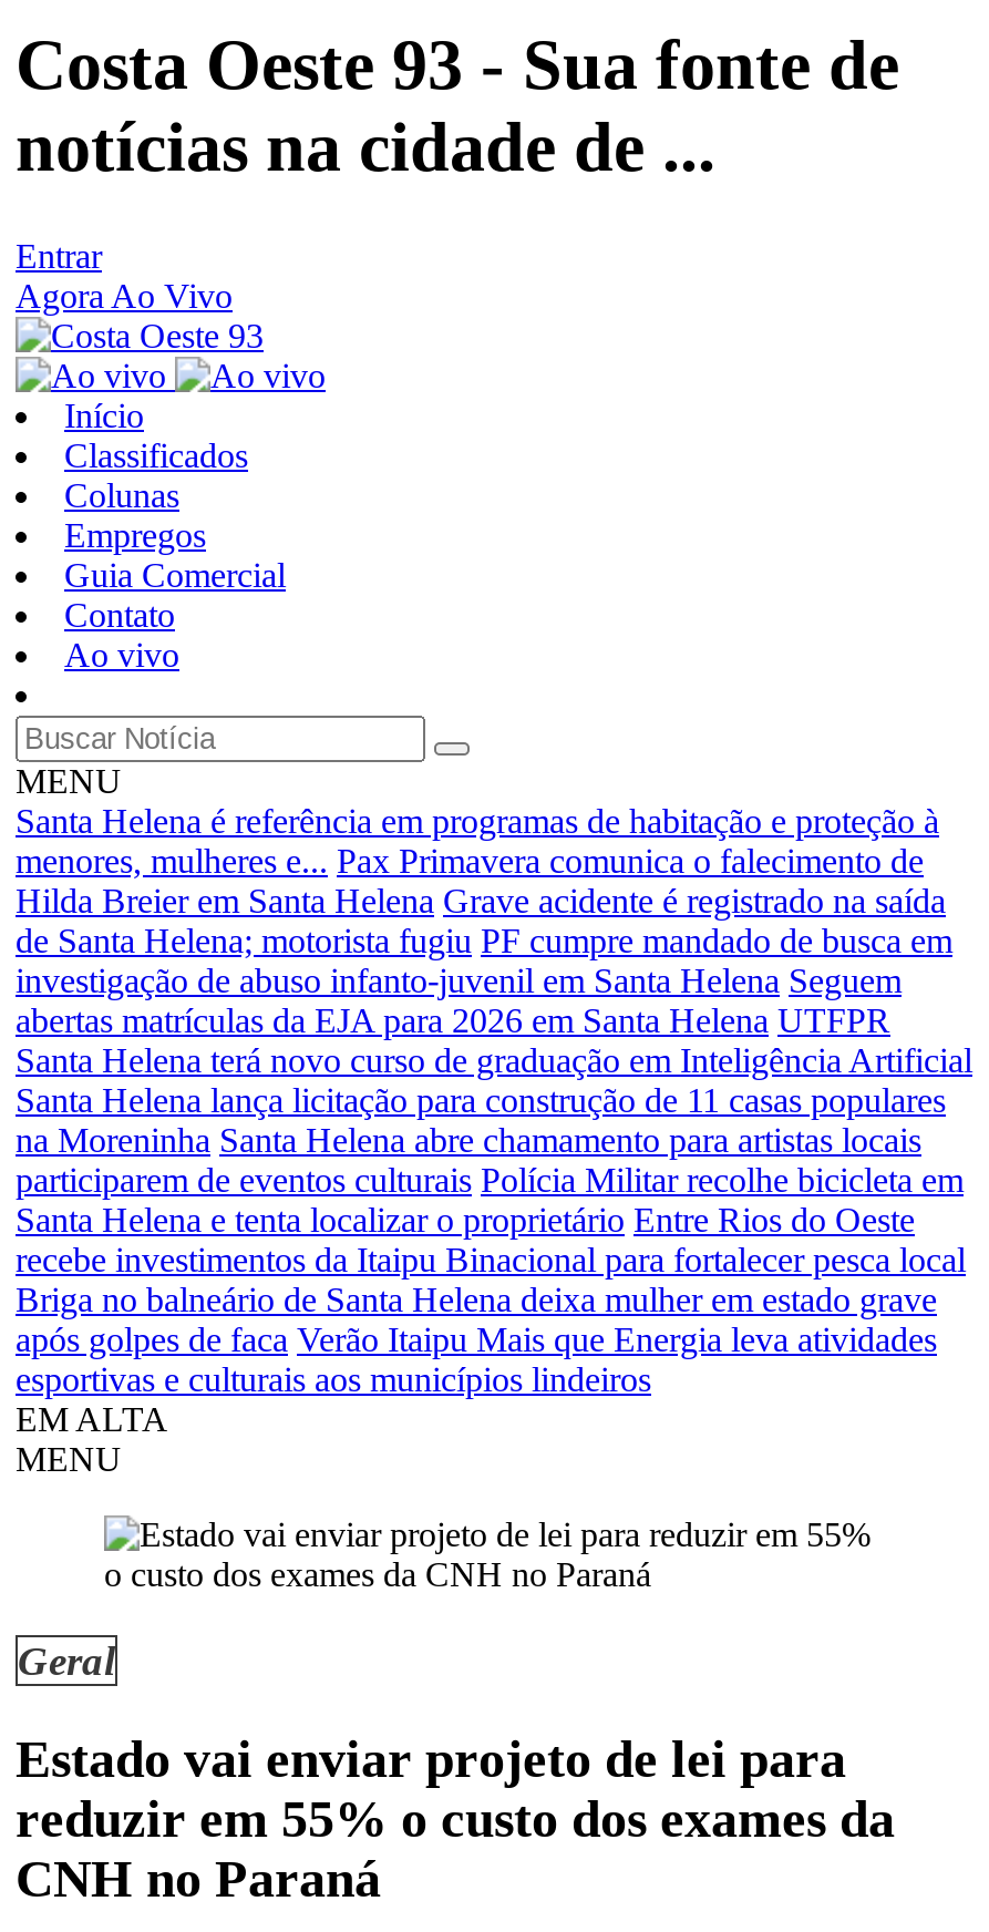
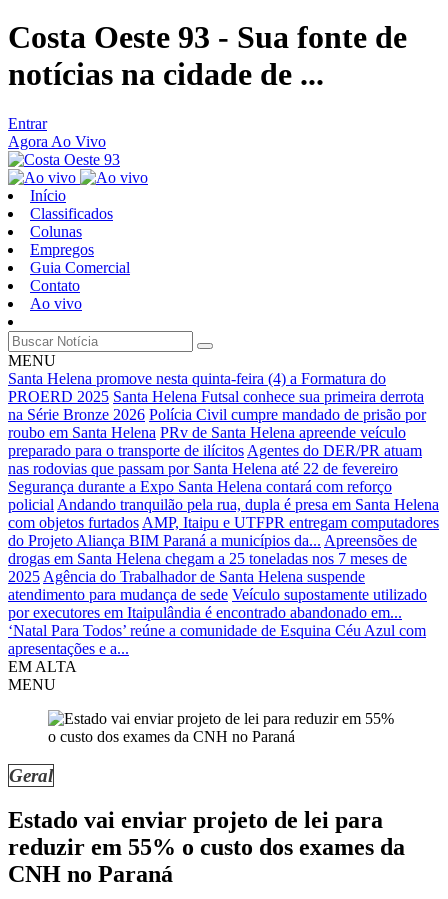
- Santa Helena é referência em programas de habitação e proteção à
- menores, mulheres e... Pax Primavera comunica o falecimento de
- Hilda Breier em Santa Helena Grave acidente é registrado na saída
- de Santa Helena; motorista fugiu PF cumpre mandado de busca em
- investigação de abuso infanto-juvenil em Santa Helena Seguem
- abertas matrículas da EJA para 2026 em Santa Helena UTFPR
- Santa Helena terá novo curso de graduação em Inteligência Artificial
- Santa Helena lança licitação para construção de 11 casas populares
- na Moreninha Santa Helena abre chamamento para artistas locais
- participarem de eventos culturais Polícia Militar recolhe bicicleta em
- Santa Helena e tenta localizar o proprietário Entre Rios do Oeste
- recebe investimentos da Itaipu Binacional para fortalecer pesca local
- Briga no balneário de Santa Helena deixa mulher em estado grave
- após golpes de faca Verão Itaipu Mais que Energia leva atividades
- esportivas e culturais aos municípios lindeiros
+ Santa Helena promove nesta quinta-feira (4) a Formatura do
+ PROERD 2025 Santa Helena Futsal conhece sua primeira derrota
+ na Série Bronze 2026 Polícia Civil cumpre mandado de prisão por
+ roubo em Santa Helena PRv de Santa Helena apreende veículo
+ preparado para o transporte de ilícitos Agentes do DER/PR atuam
+ nas rodovias que passam por Santa Helena até 22 de fevereiro
+ Segurança durante a Expo Santa Helena contará com reforço
+ policial Andando tranquilão pela rua, dupla é presa em Santa Helena
+ com objetos furtados AMP, Itaipu e UTFPR entregam computadores
+ do Projeto Aliança BIM Paraná a municípios da... Apreensões de
+ drogas em Santa Helena chegam a 25 toneladas nos 7 meses de
+ 2025 Agência do Trabalhador de Santa Helena suspende
+ atendimento para mudança de sede Veículo supostamente utilizado
+ por executores em Itaipulândia é encontrado abandonado em...
+ ‘Natal Para Todos’ reúne a comunidade de Esquina Céu Azul com
+ apresentações e a...
